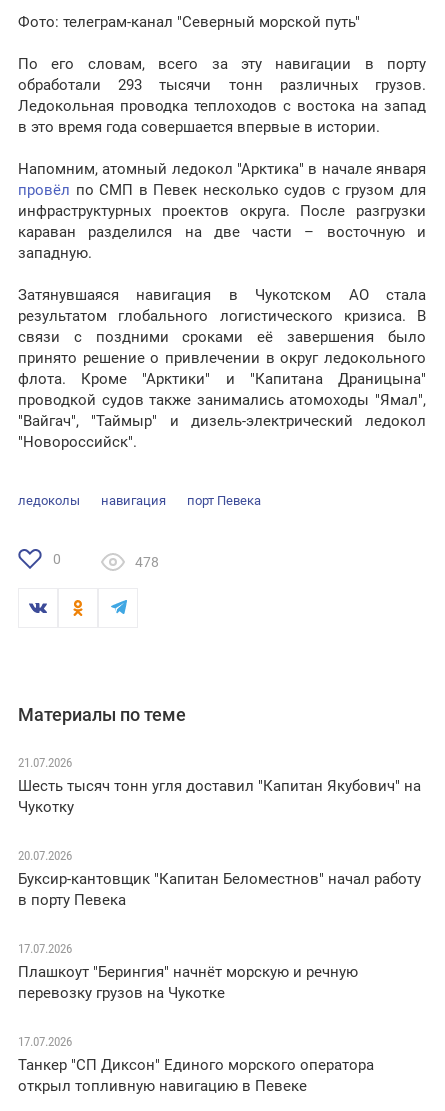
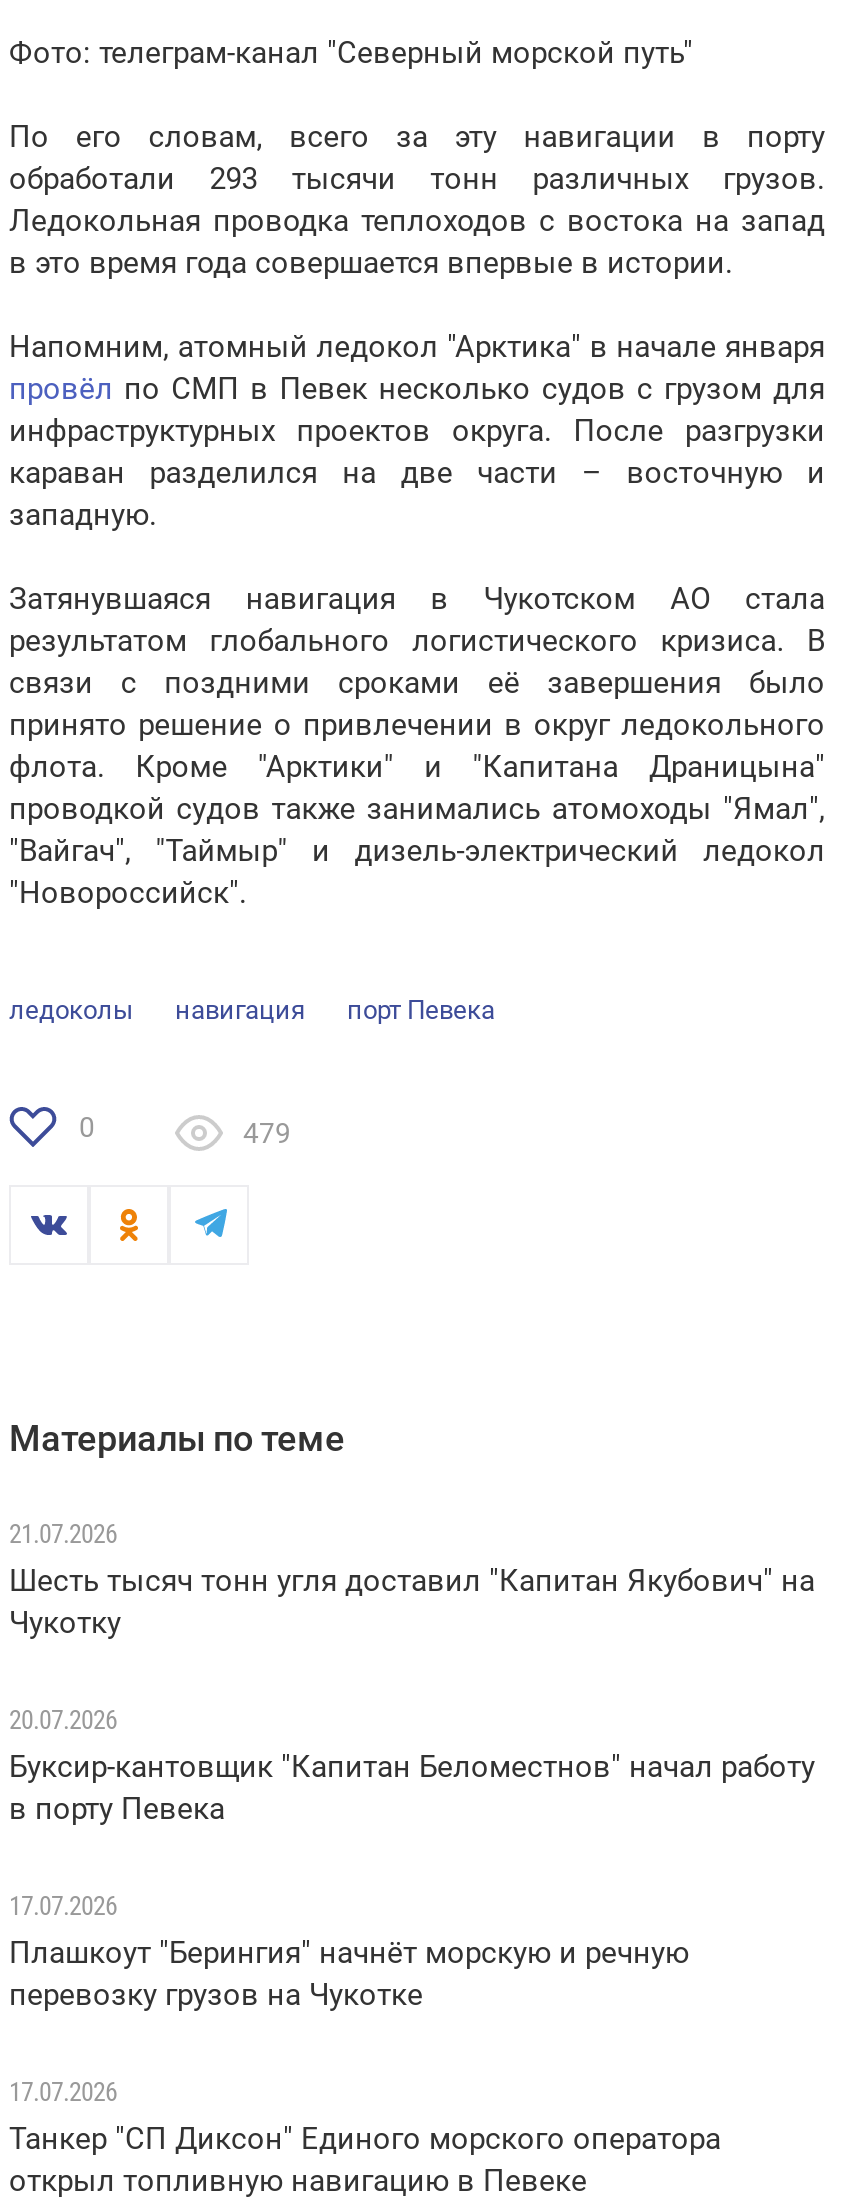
- 478
+ 479
